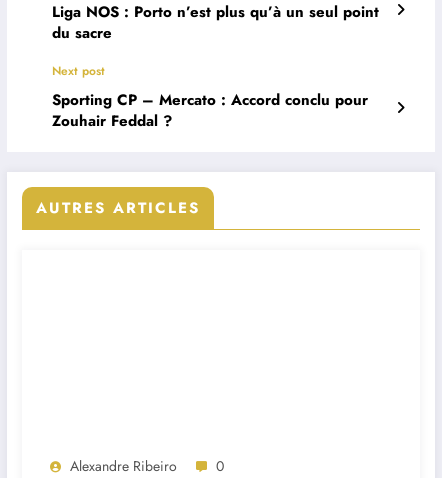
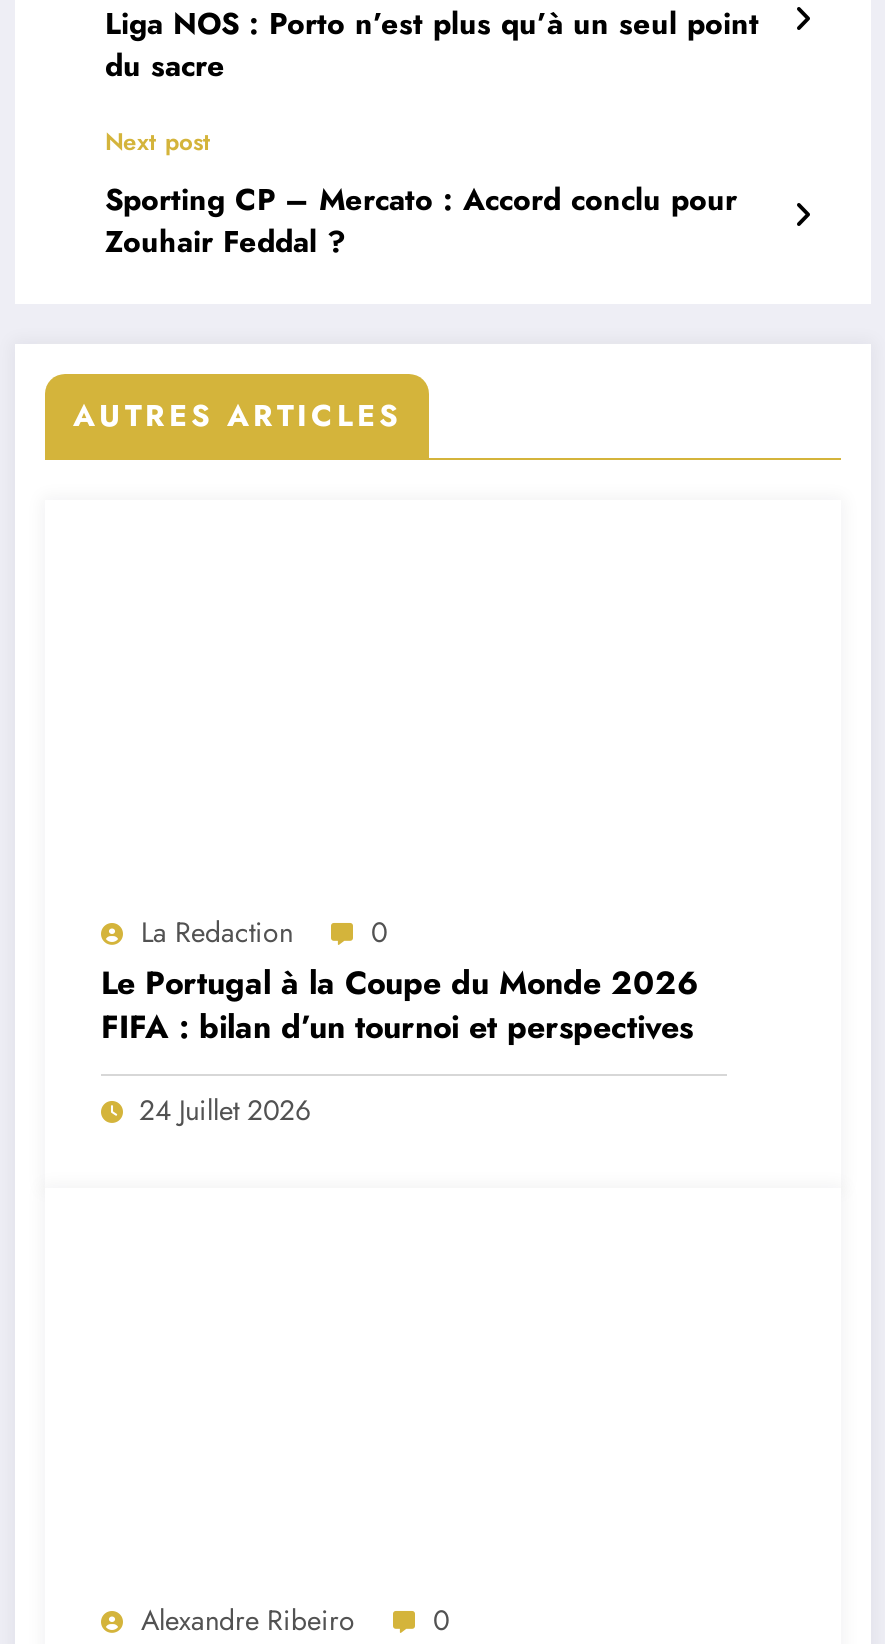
+ La Redaction
+ 0
+ Le Portugal à la Coupe du Monde 2026
+ FIFA : bilan d’un tournoi et perspectives
+ 24 Juillet 2026
